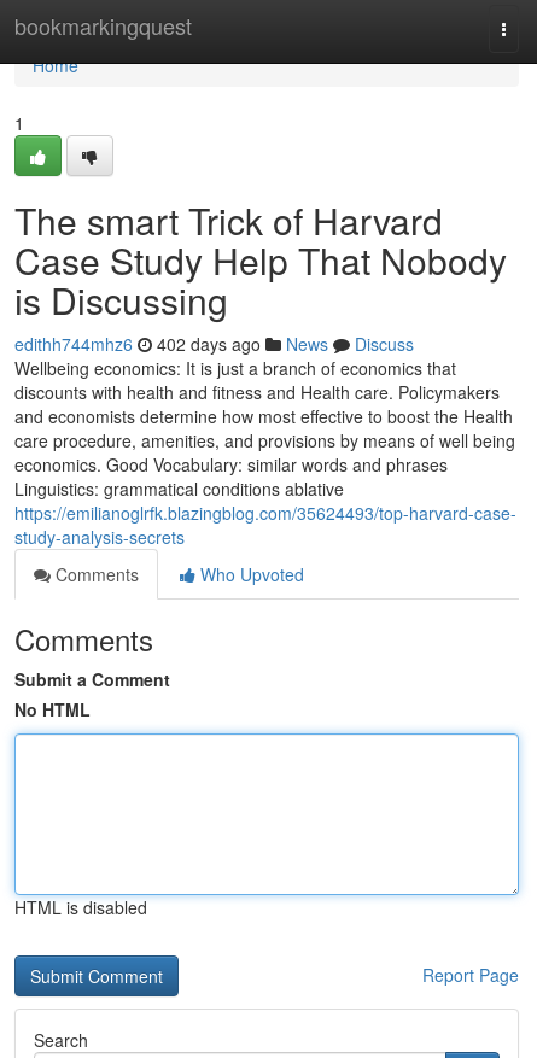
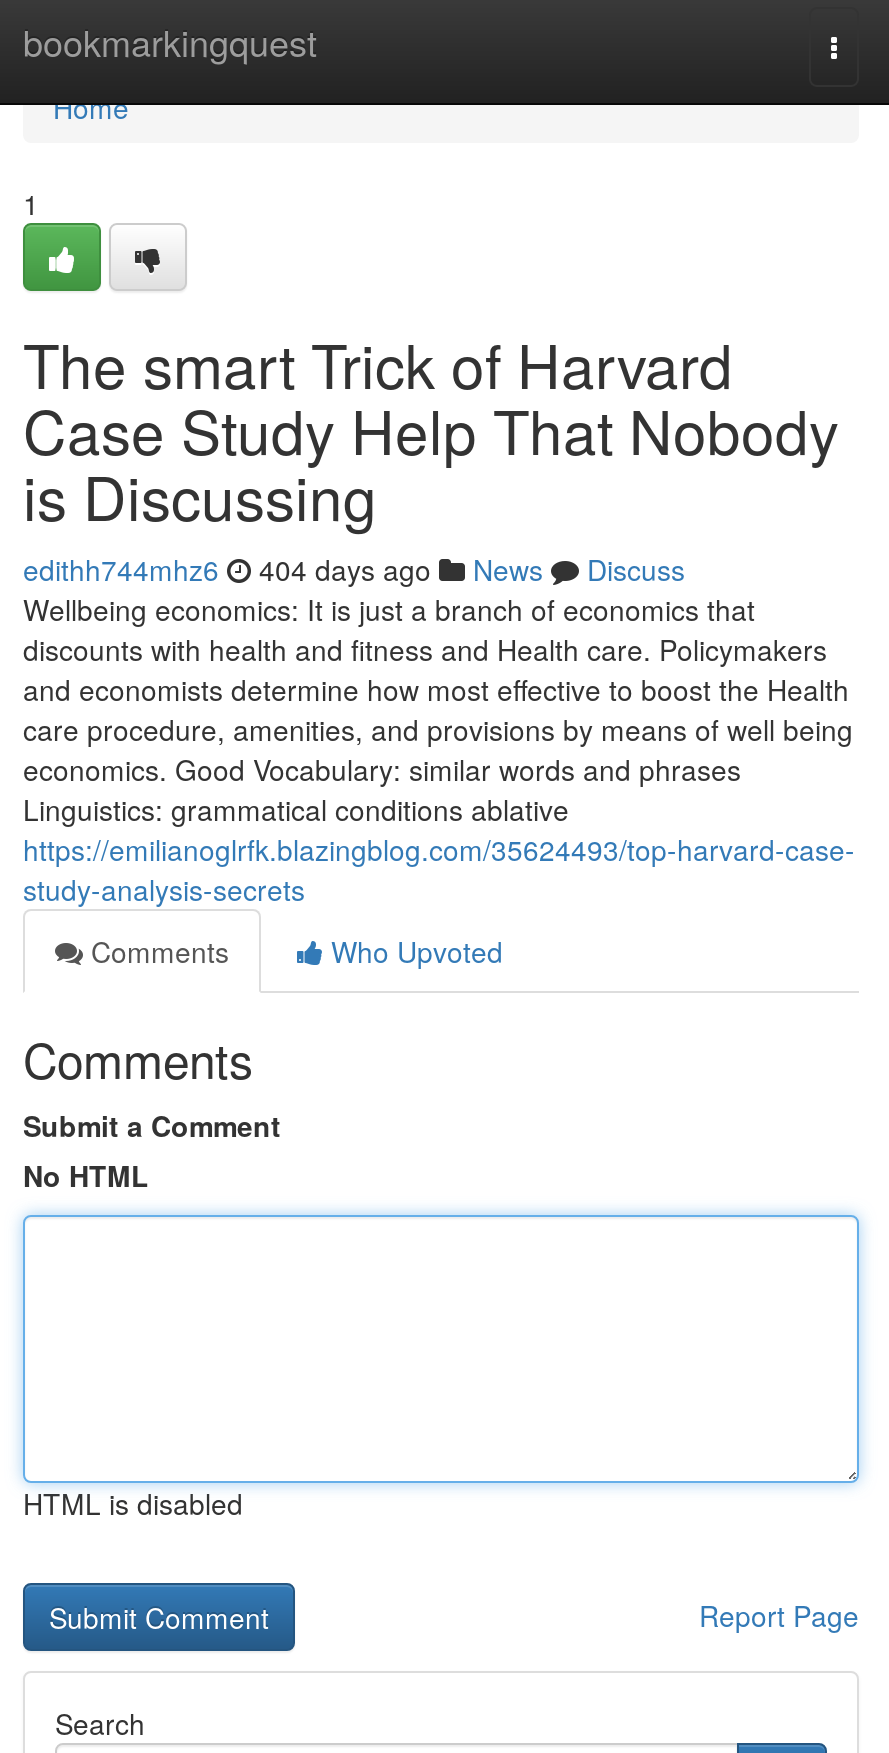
- edithh744mhz6 402 days ago News Discuss
+ edithh744mhz6 404 days ago News Discuss
